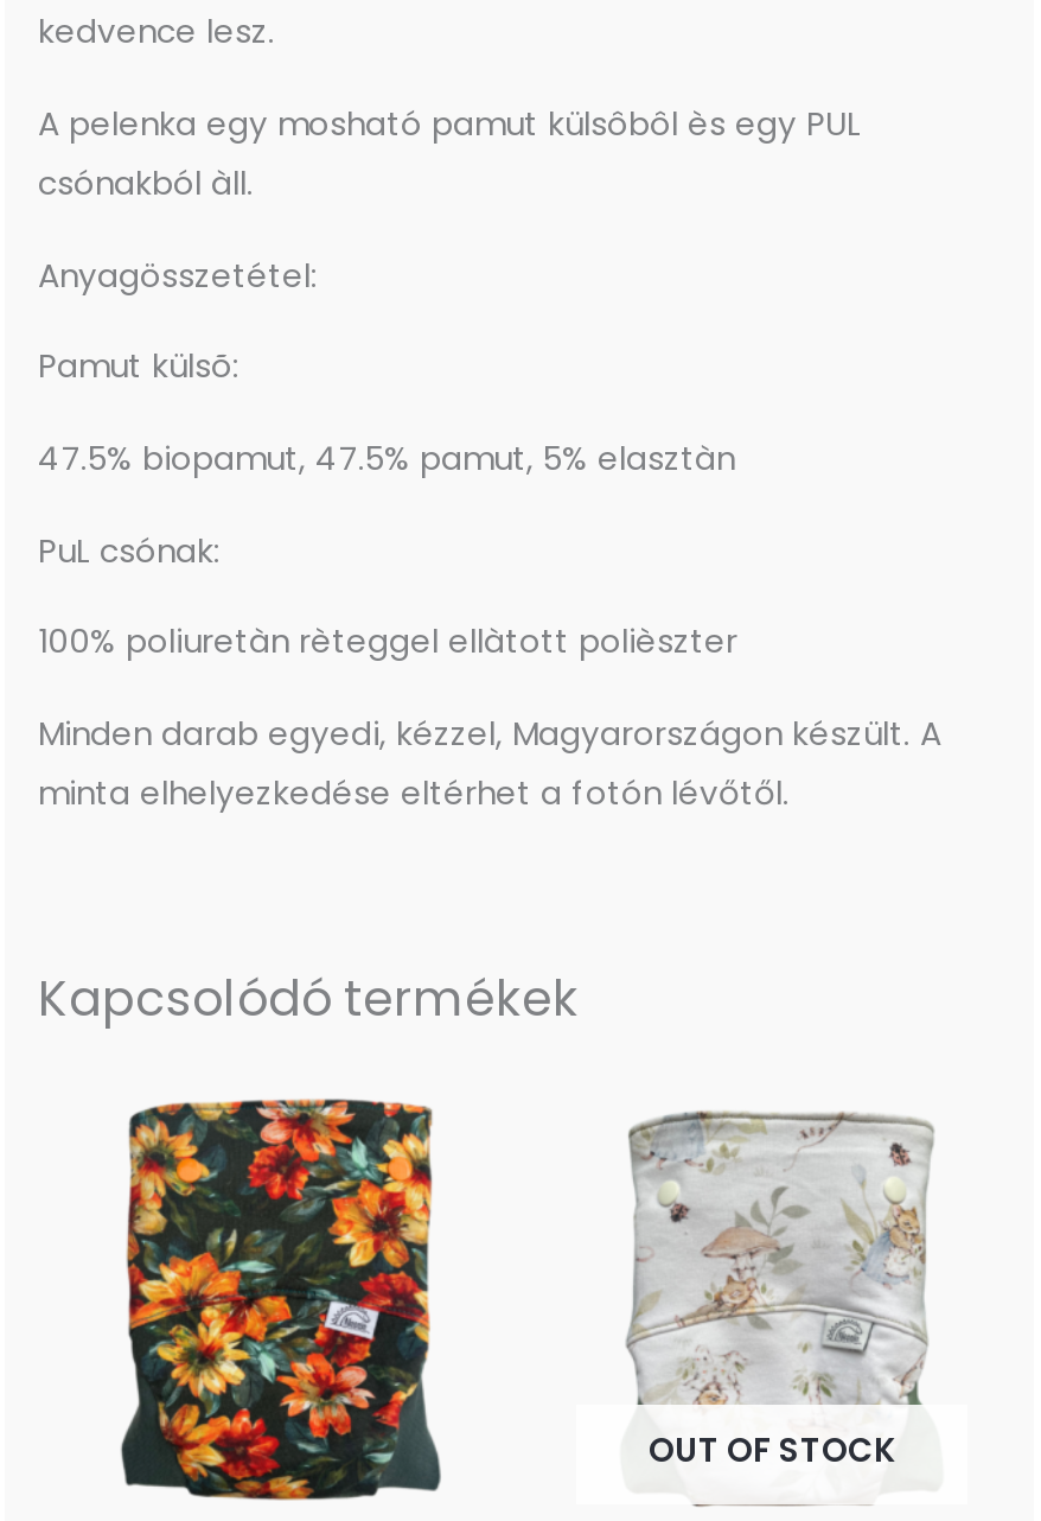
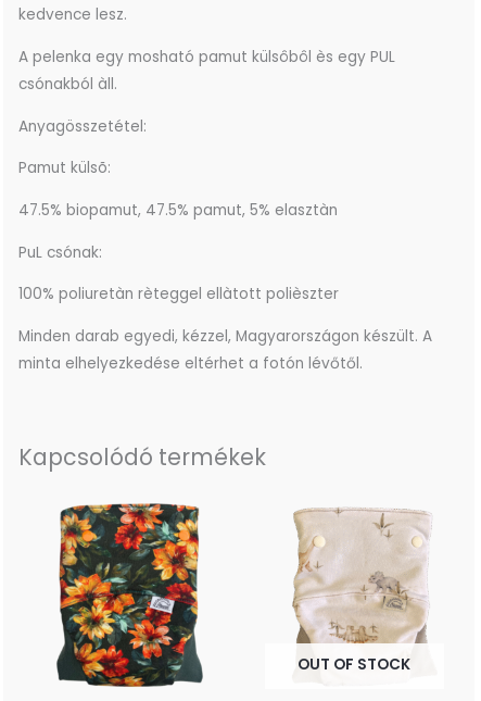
- [image]
+ [image]
